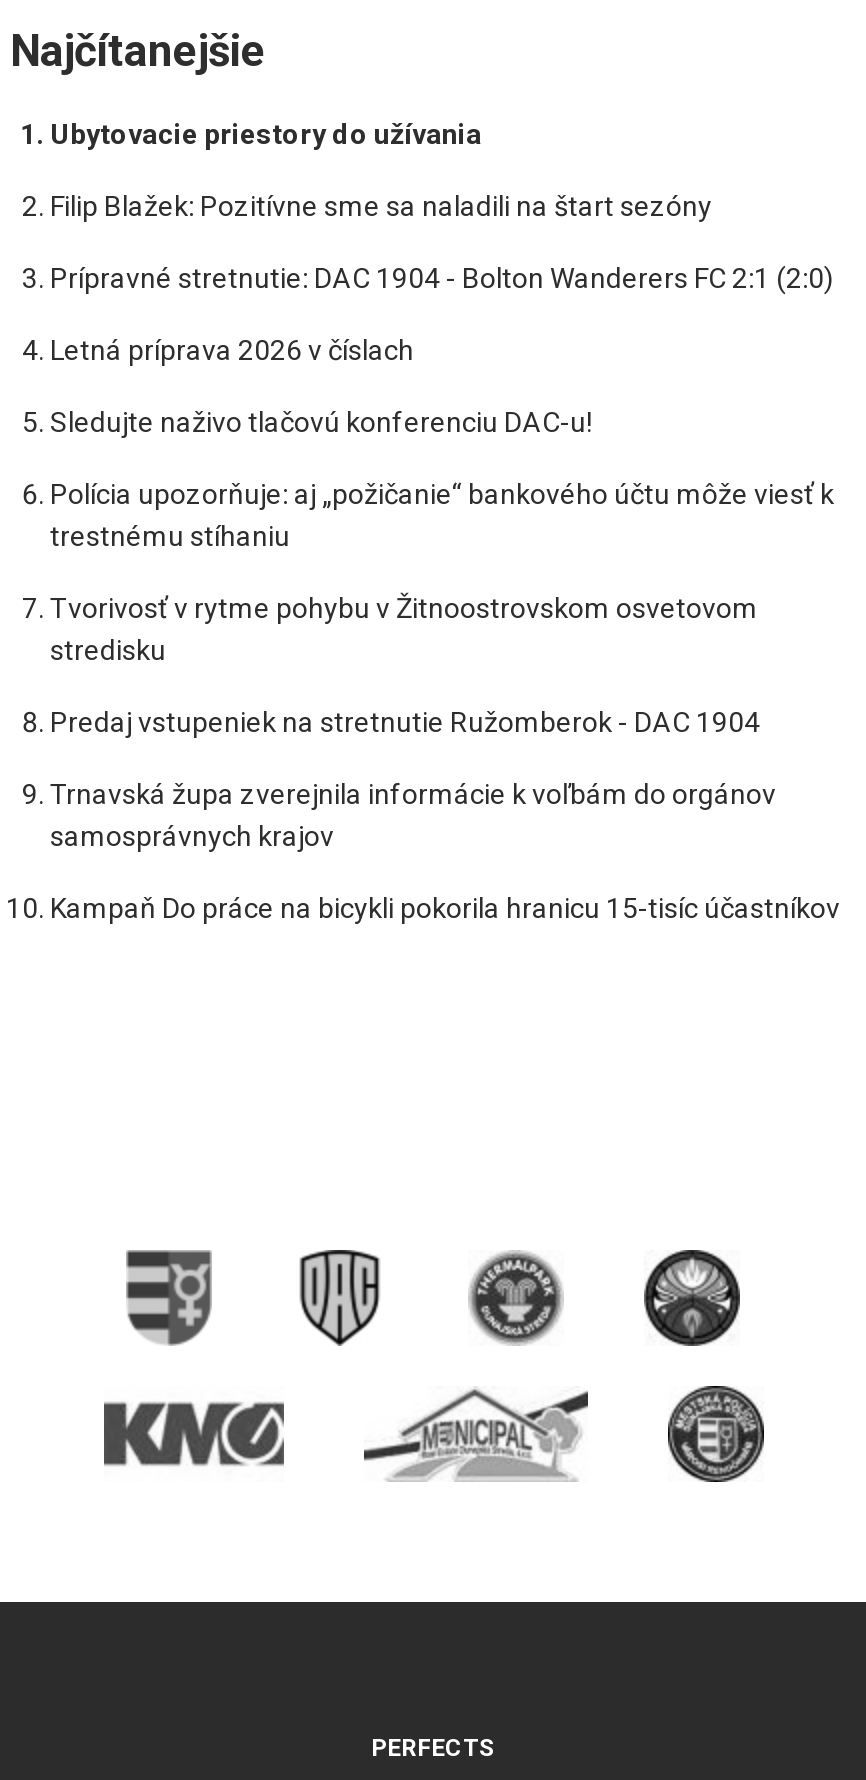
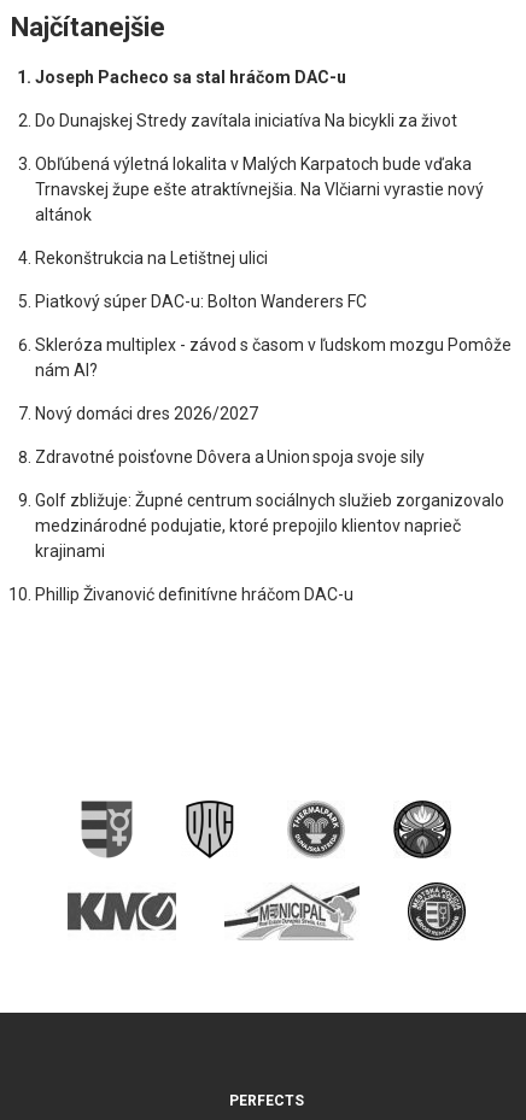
- Ubytovacie priestory do užívania
+ Joseph Pacheco sa stal hráčom DAC-u

- Filip Blažek: Pozitívne sme sa naladili na štart sezóny
+ Do Dunajskej Stredy zavítala iniciatíva Na bicykli za život

- Prípravné stretnutie: DAC 1904 - Bolton Wanderers FC 2:1 (2:0)
+ Obľúbená výletná lokalita v Malých Karpatoch bude vďaka
+ Trnavskej župe ešte atraktívnejšia. Na Vlčiarni vyrastie nový
+ altánok

- Letná príprava 2026 v číslach
+ Rekonštrukcia na Letištnej ulici

- Sledujte naživo tlačovú konferenciu DAC-u!
+ Piatkový súper DAC-u: Bolton Wanderers FC

- Polícia upozorňuje: aj „požičanie“ bankového účtu môže viesť k
- trestnému stíhaniu
+ Skleróza multiplex - závod s časom v ľudskom mozgu Pomôže
+ nám AI?

- Tvorivosť v rytme pohybu v Žitnoostrovskom osvetovom
- stredisku
+ Nový domáci dres 2026/2027

- Predaj vstupeniek na stretnutie Ružomberok - DAC 1904
+ Zdravotné poisťovne Dôvera a Union spoja svoje sily

- Trnavská župa zverejnila informácie k voľbám do orgánov
- samosprávnych krajov
+ Golf zbližuje: Župné centrum sociálnych služieb zorganizovalo
+ medzinárodné podujatie, ktoré prepojilo klientov naprieč
+ krajinami

- Kampaň Do práce na bicykli pokorila hranicu 15-tisíc účastníkov
+ Phillip Živanović definitívne hráčom DAC-u
